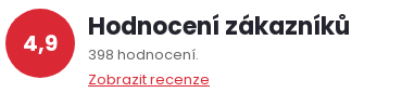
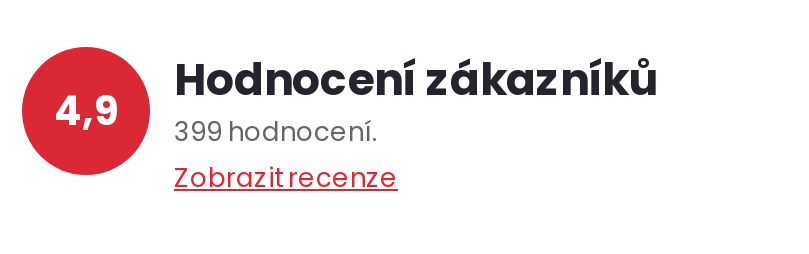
- 4,9 398 hodnocení Hodnocení zákazníků
+ 4,9 399 hodnocení Hodnocení zákazníků
